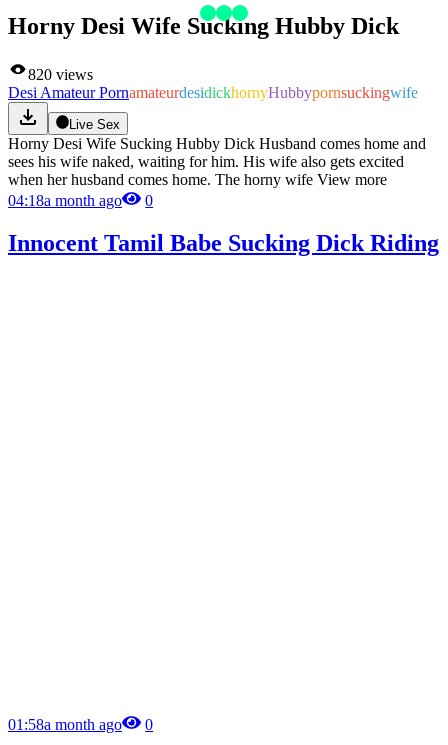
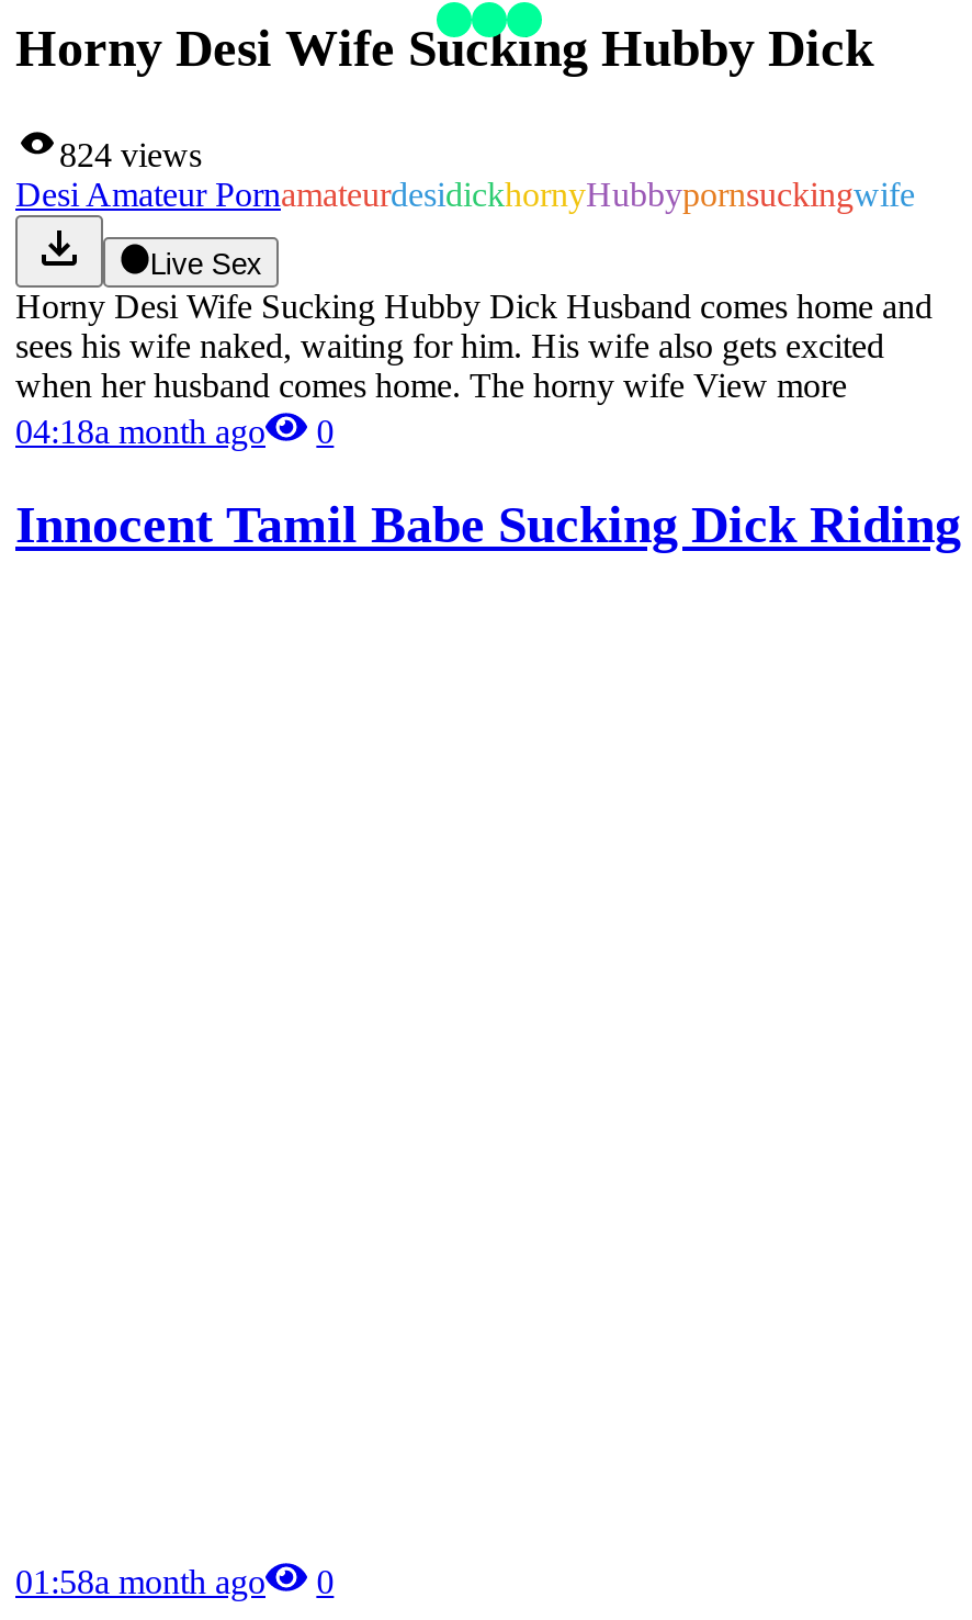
- 820 views
+ 824 views
